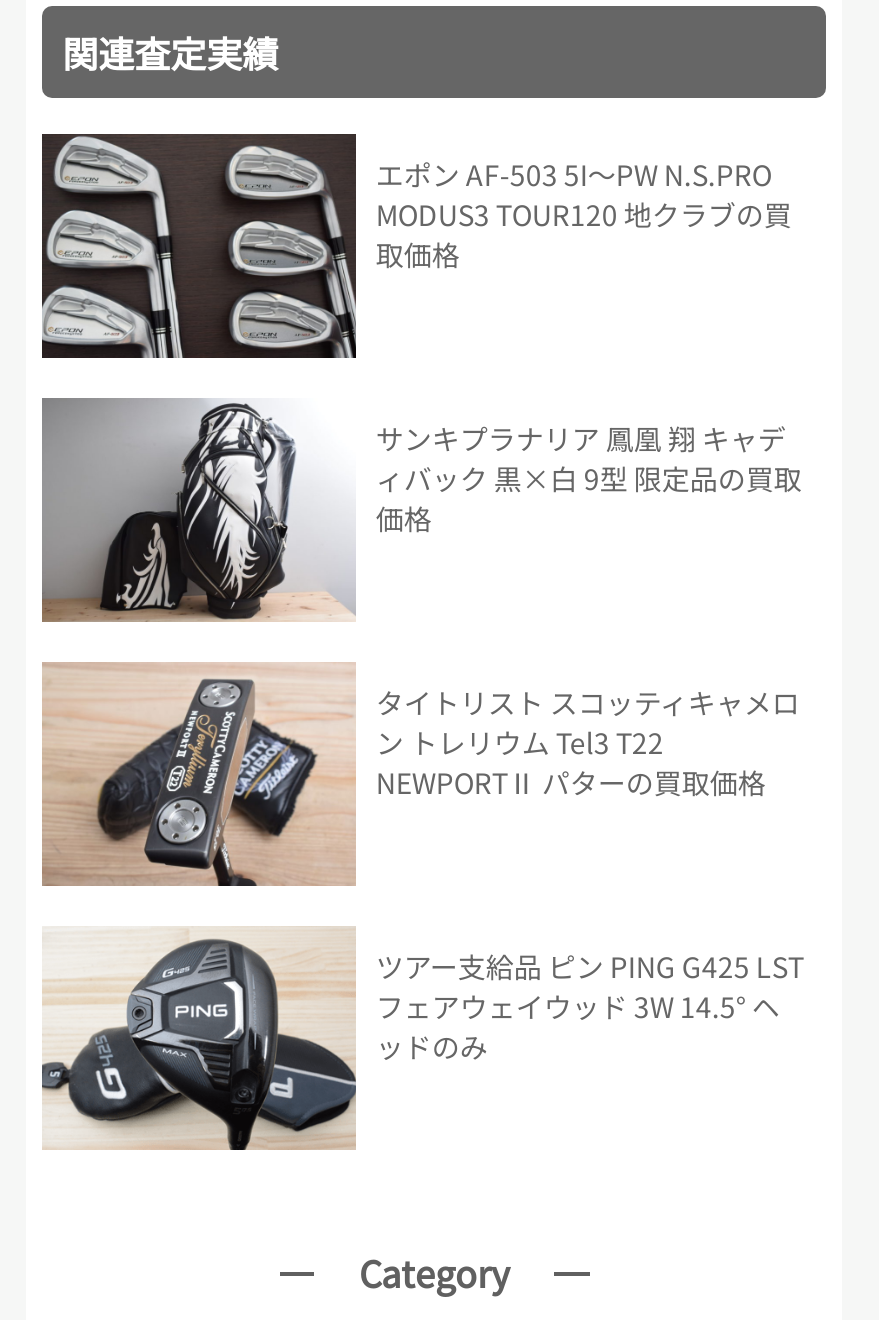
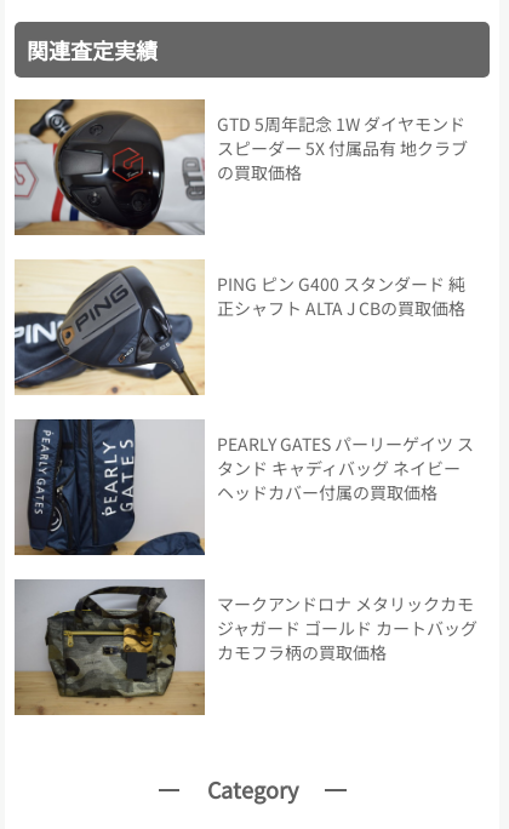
- [image]
- エポン AF-503 5I～PW N.S.PRO
- MODUS3 TOUR120 地クラブの買
- 取価格
+ [image]
+ GTD 5周年記念 1W ダイヤモンド
+ スピーダー 5X 付属品有 地クラブ
+ の買取価格

- [image]
- サンキプラナリア 鳳凰 翔 キャデ
- ィバック 黒×白 9型 限定品の買取
- 価格
+ [image]
+ PING ピン G400 スタンダード 純
+ 正シャフト ALTA J CBの買取価格

- [image]
- タイトリスト スコッティキャメロ
- ン トレリウム Tel3 T22
- NEWPORTⅡ パターの買取価格
+ [image]
+ PEARLY GATES パーリーゲイツ ス
+ タンド キャディバッグ ネイビー
+ ヘッドカバー付属の買取価格

- [image]
- ツアー支給品 ピン PING G425 LST
- フェアウェイウッド 3W 14.5° ヘ
- ッドのみ
+ [image]
+ マークアンドロナ メタリックカモ
+ ジャガード ゴールド カートバッグ
+ カモフラ柄の買取価格
